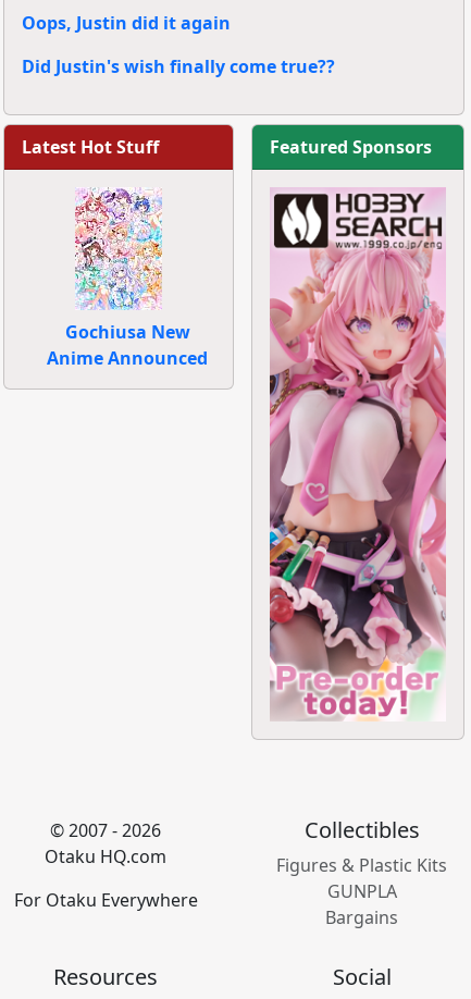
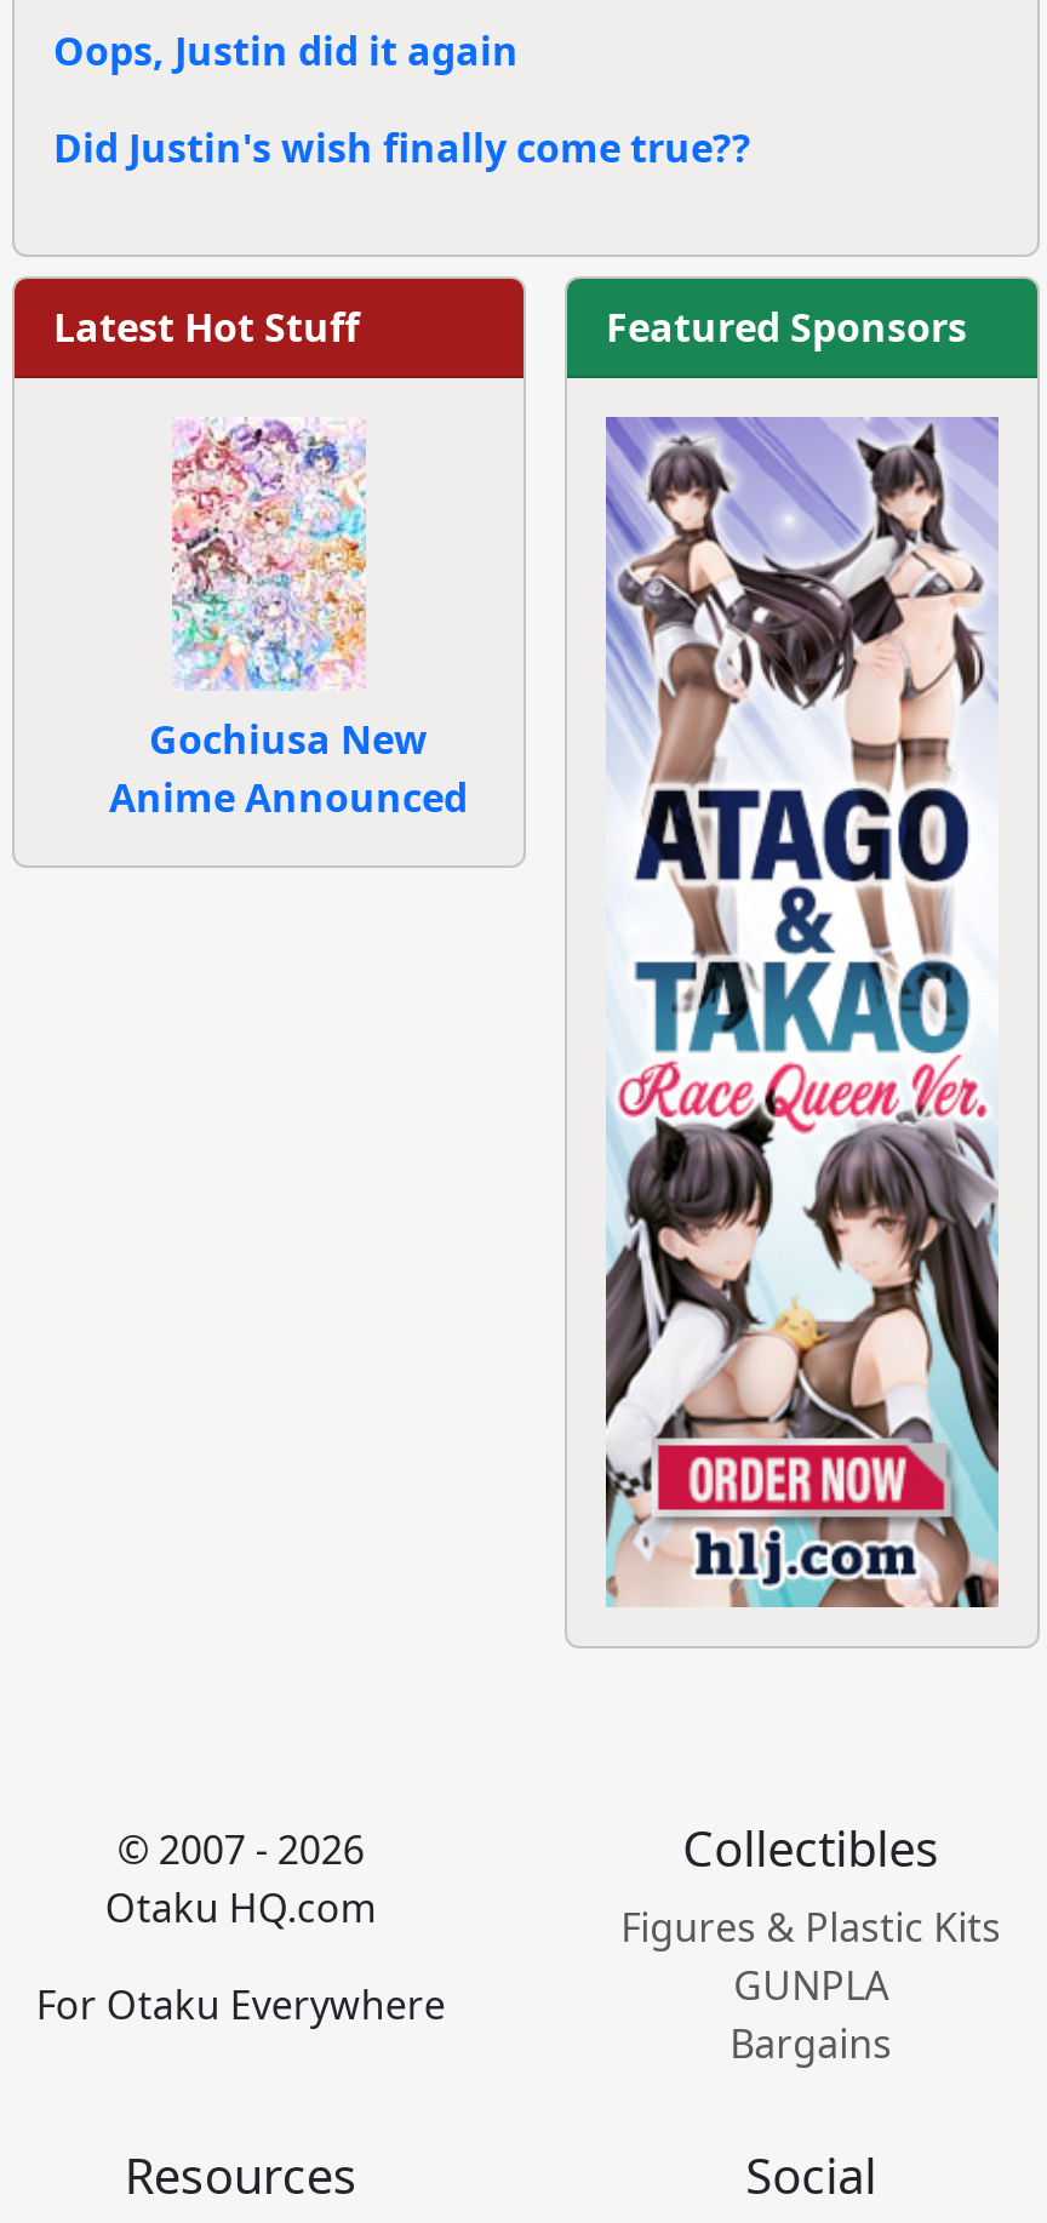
- [image]
+ [image]
